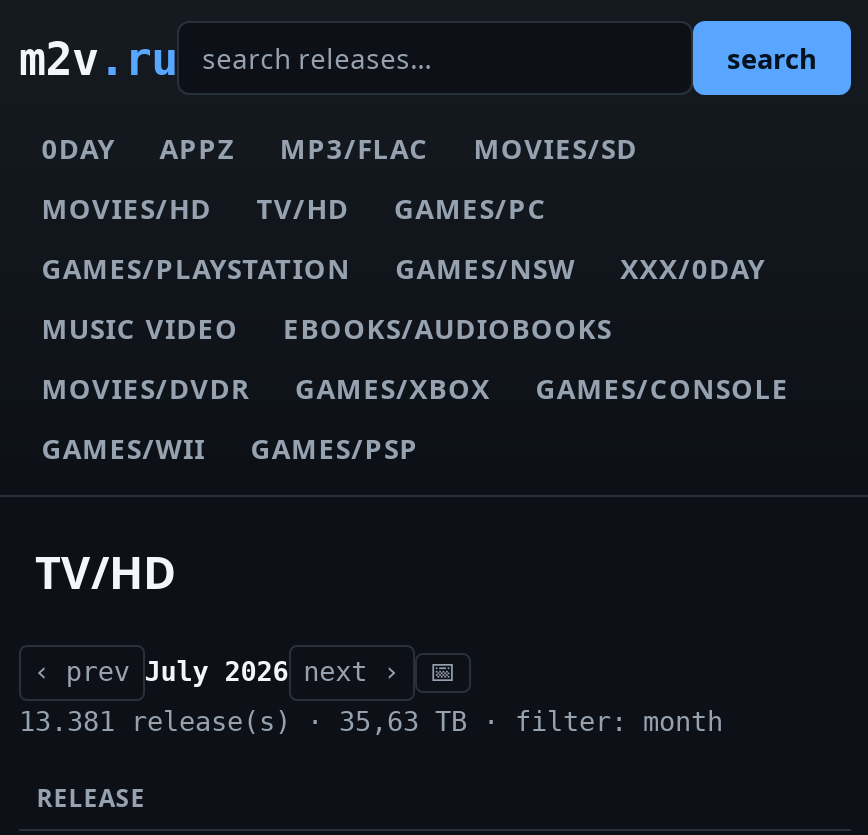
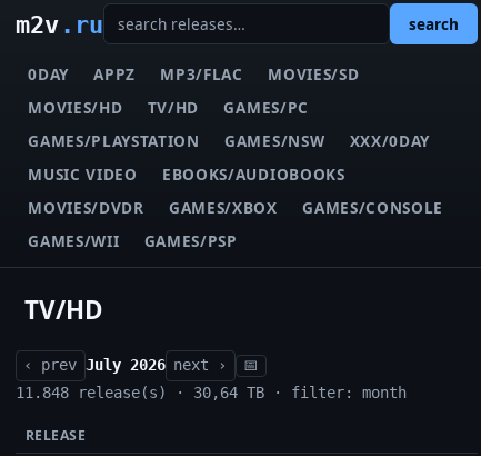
- 13.381 release(s) · 35,63 TB · filter: month
+ 11.848 release(s) · 30,64 TB · filter: month
